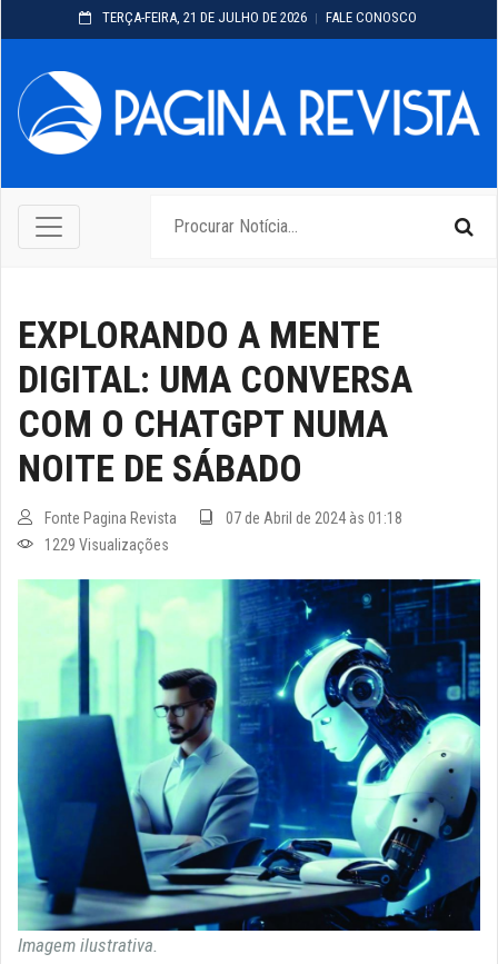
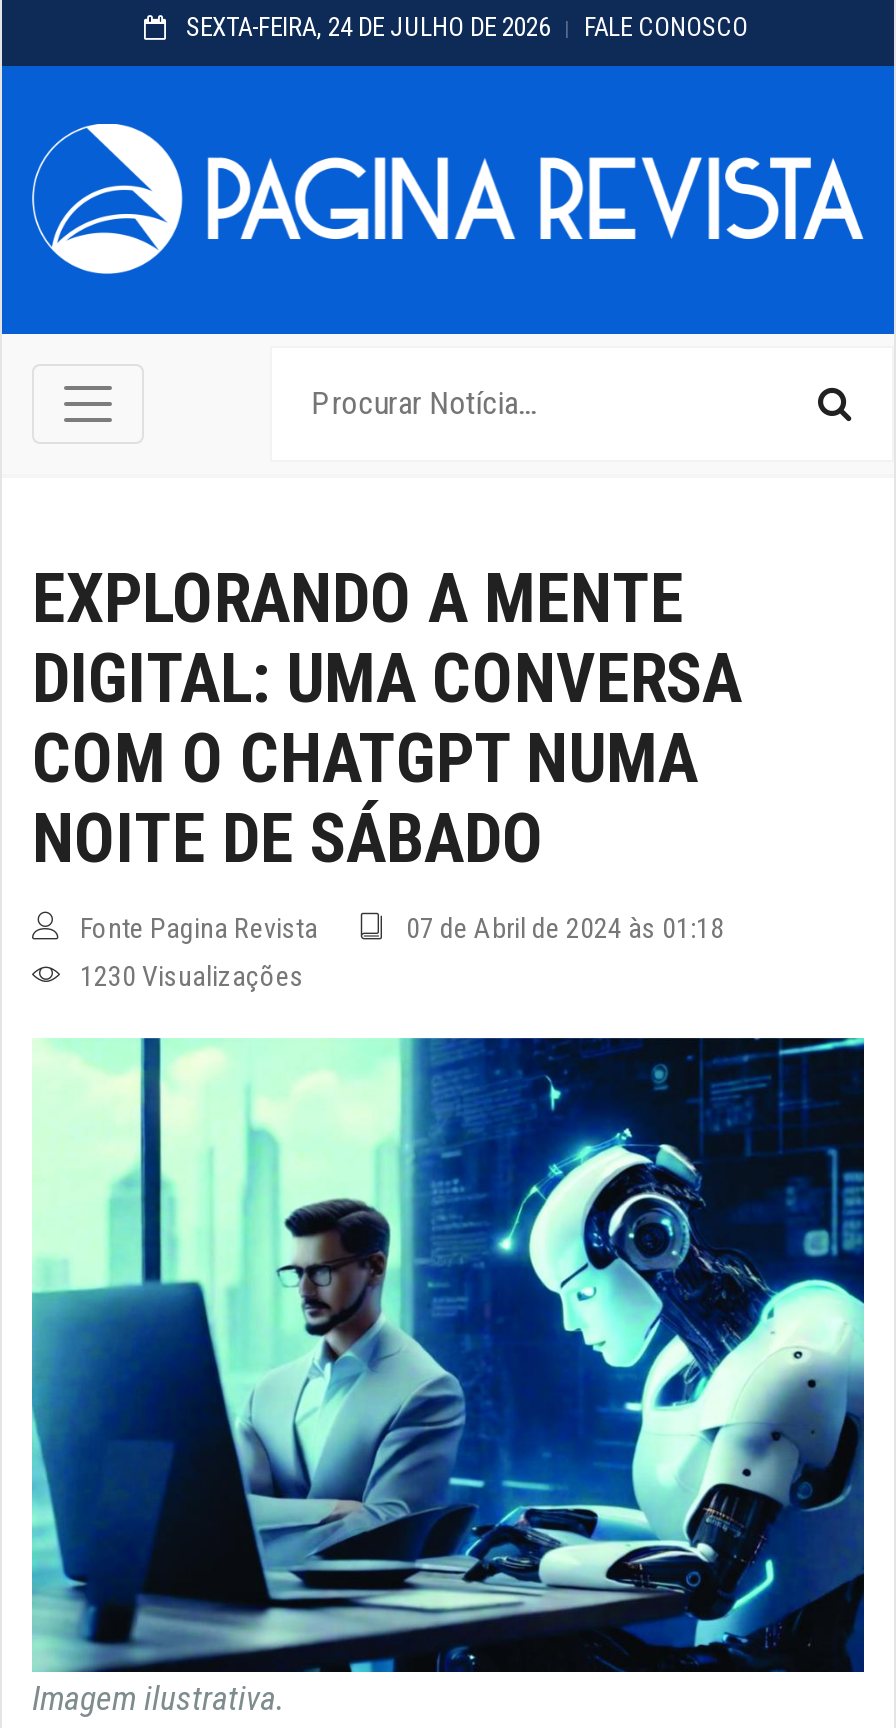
- TERÇA-FEIRA, 21 DE JULHO DE 2026
+ SEXTA-FEIRA, 24 DE JULHO DE 2026

- 1229 Visualizações
+ 1230 Visualizações
